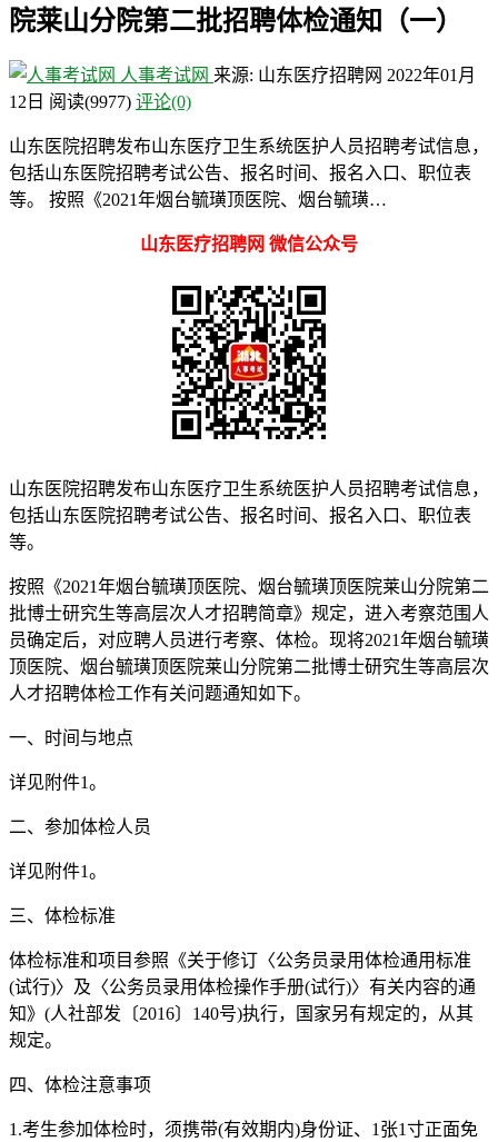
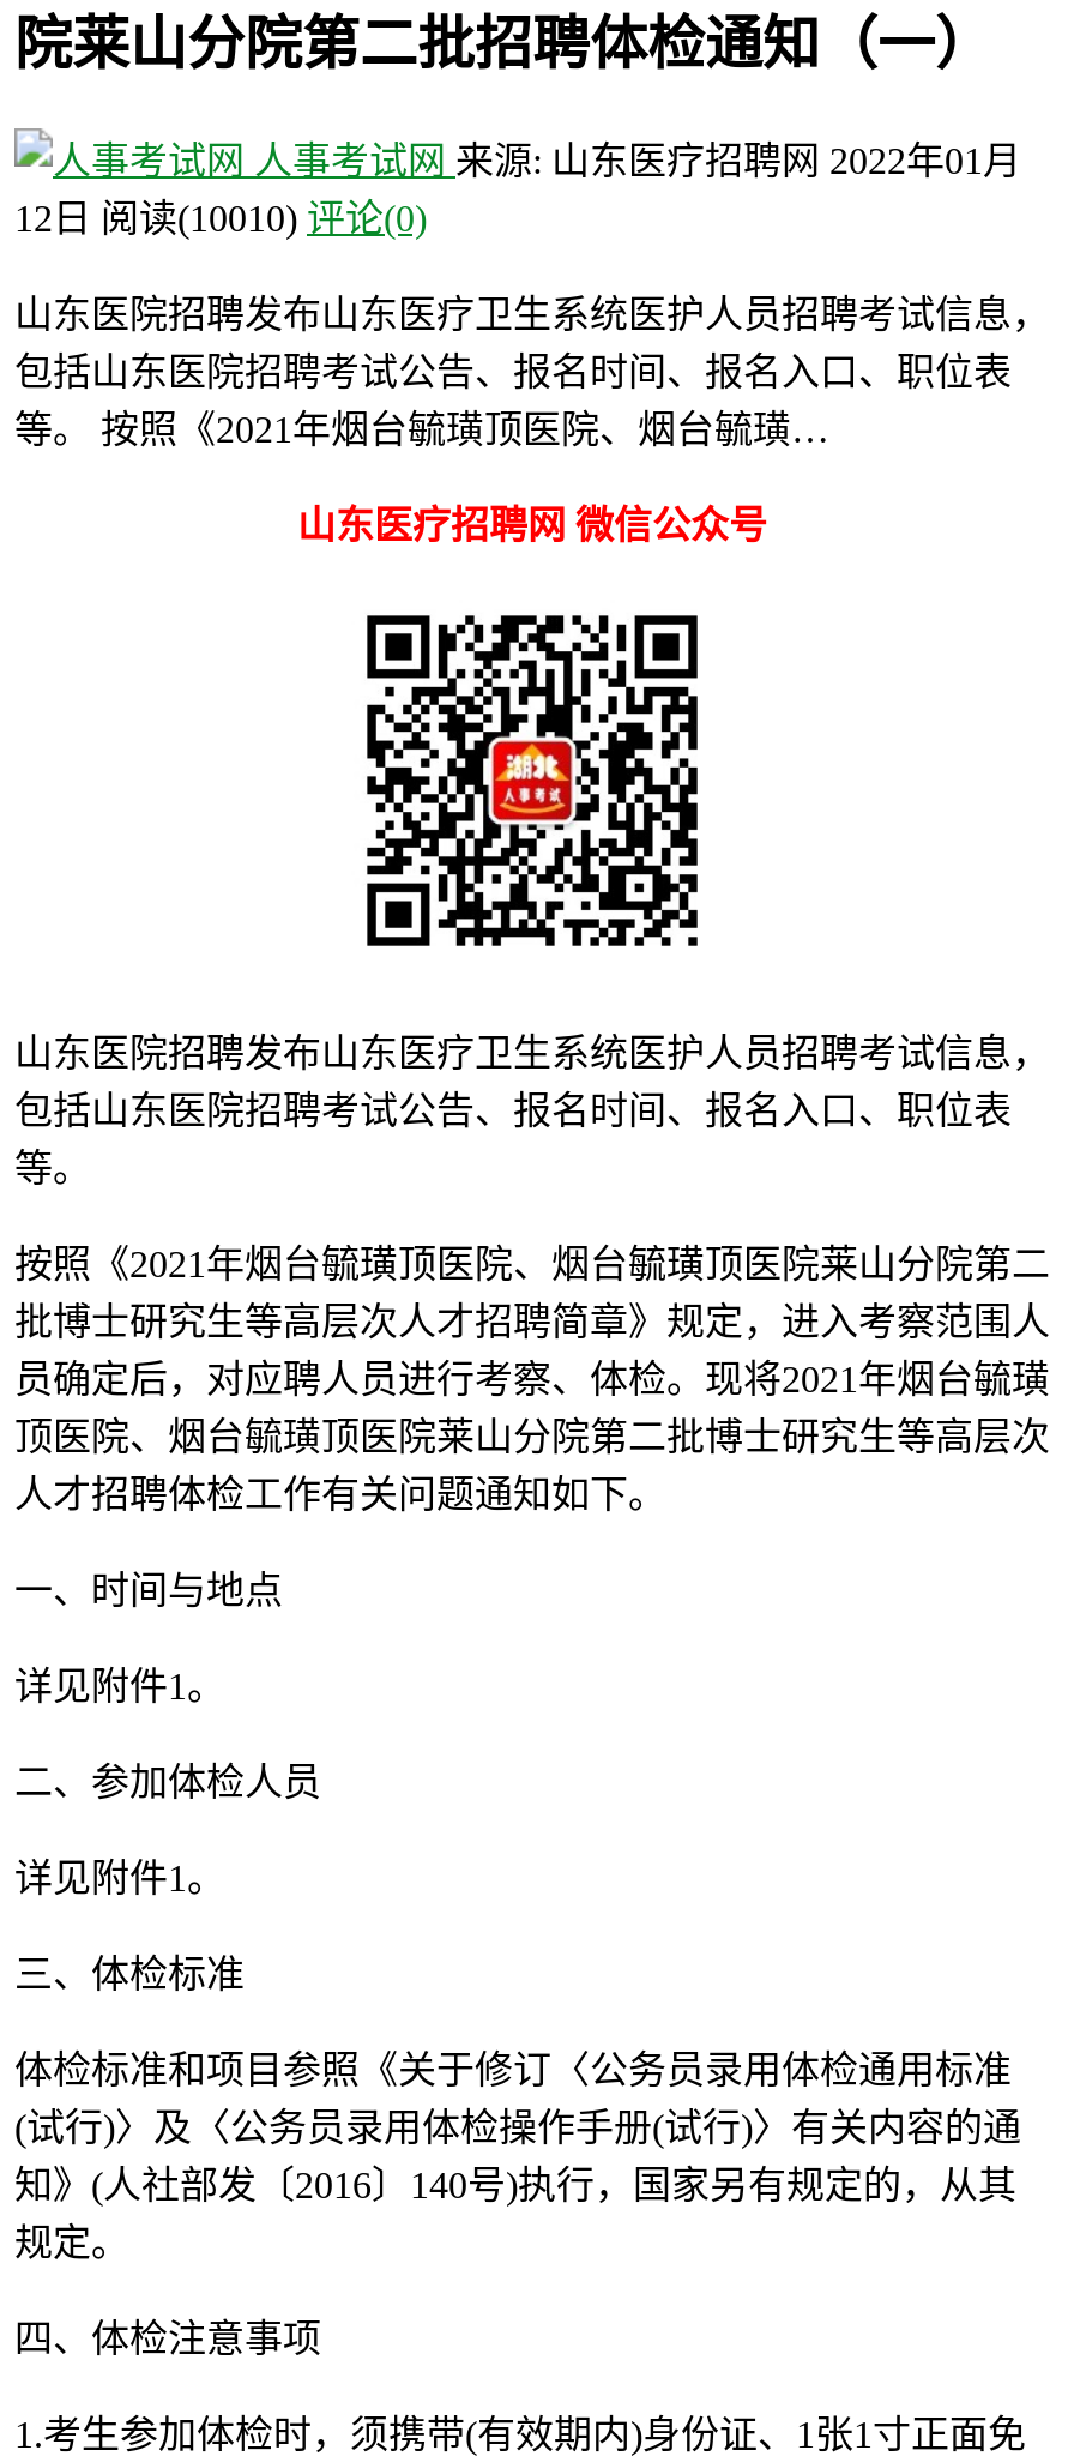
- 12日阅读(9977) 评论(0)
+ 12日阅读(10010) 评论(0)
